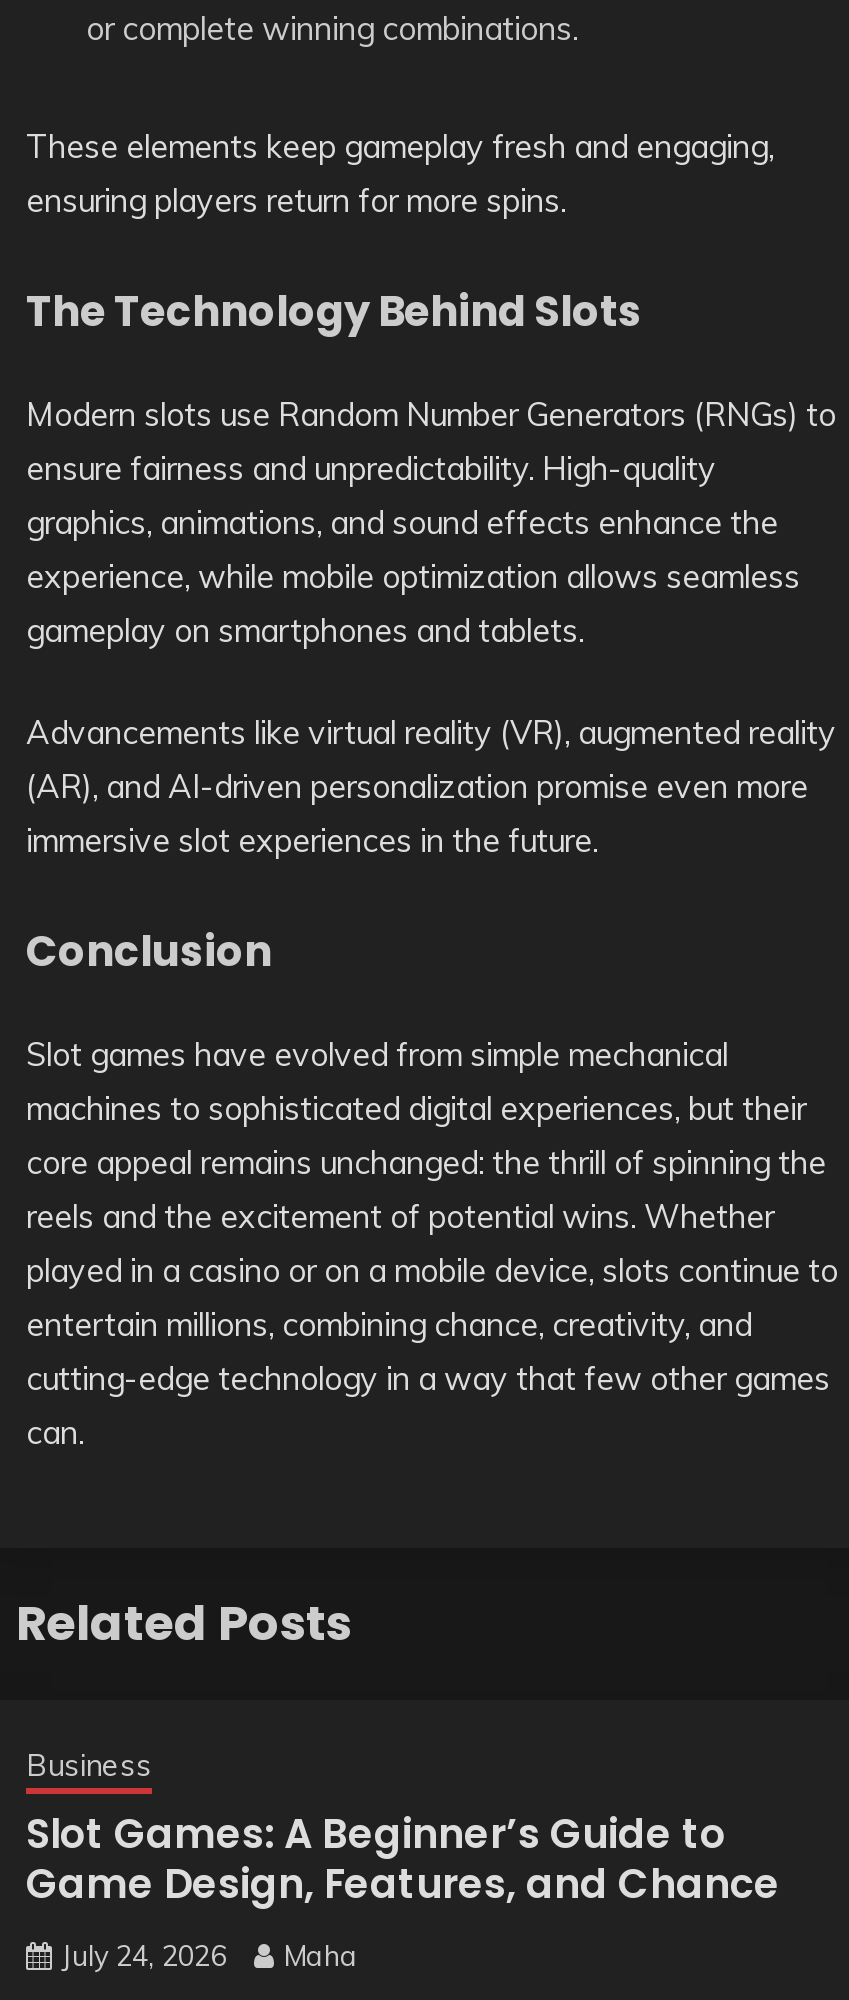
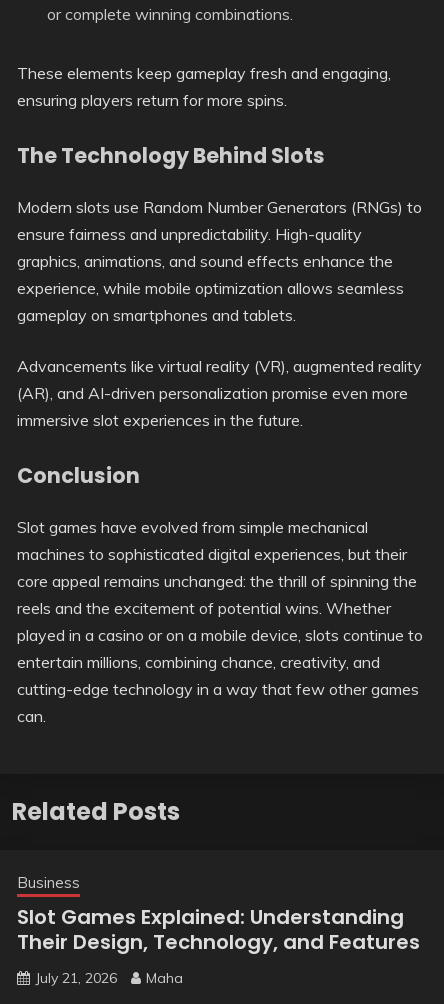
- Slot Games: A Beginner’s Guide to
- Game Design, Features, and Chance
+ Slot Games Explained: Understanding
+ Their Design, Technology, and Features

- July 24, 2026 Maha
+ July 21, 2026 Maha
